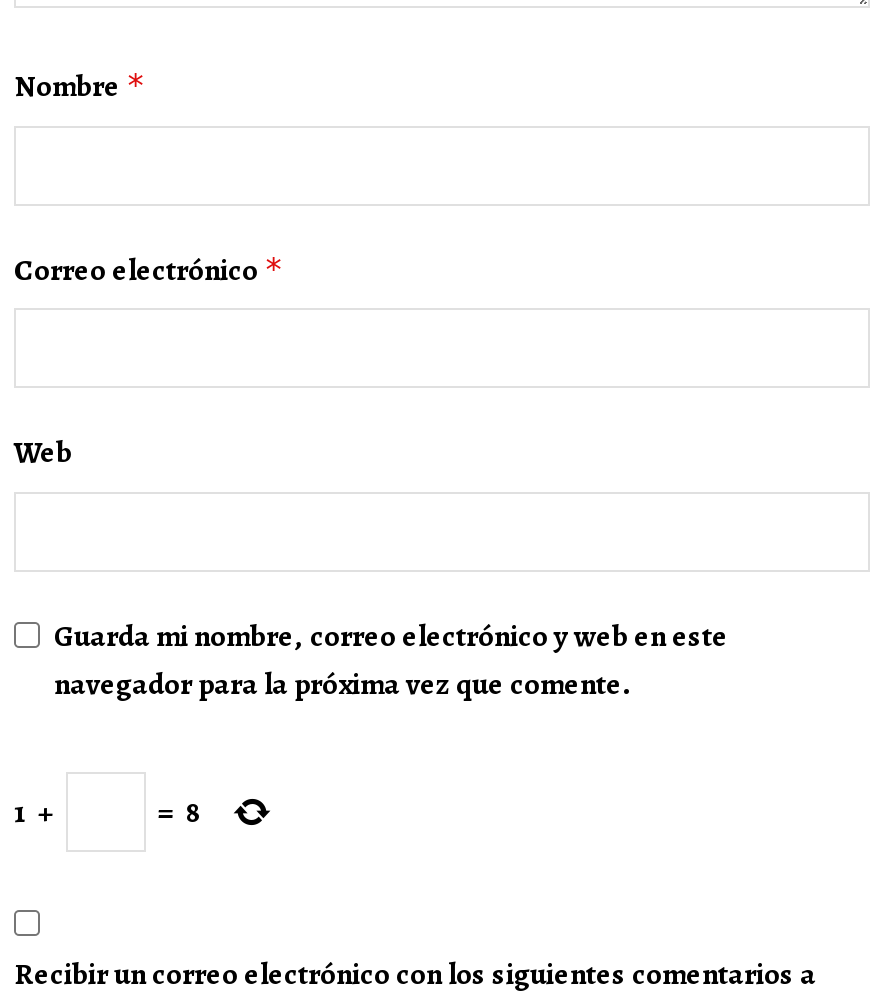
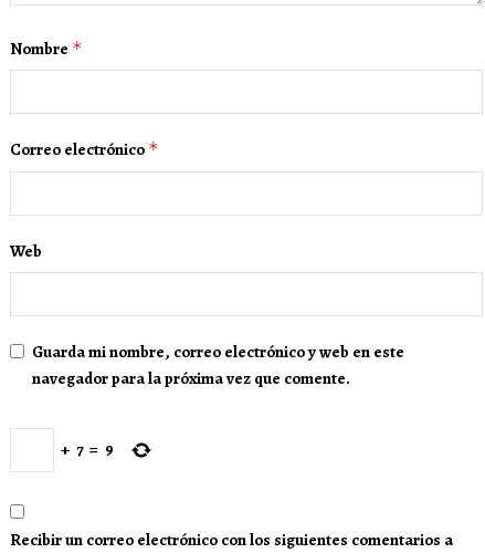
- 1 +
- = 8
+ + 7 = 9
